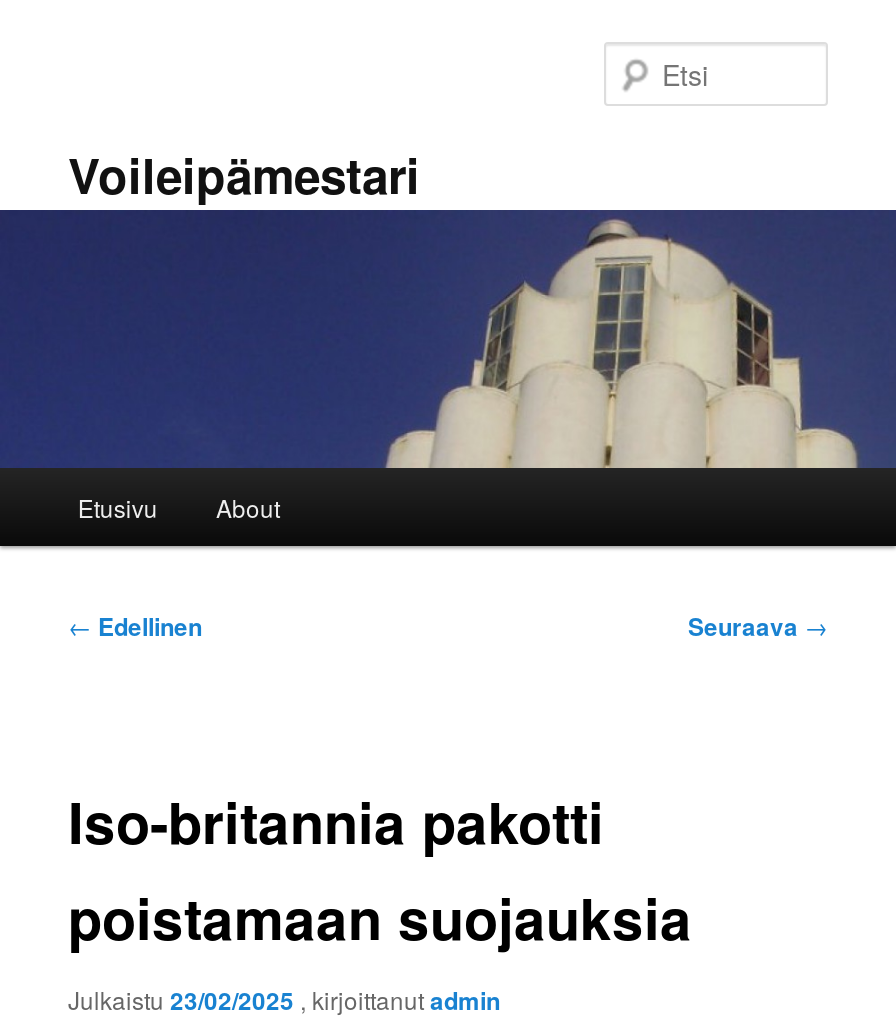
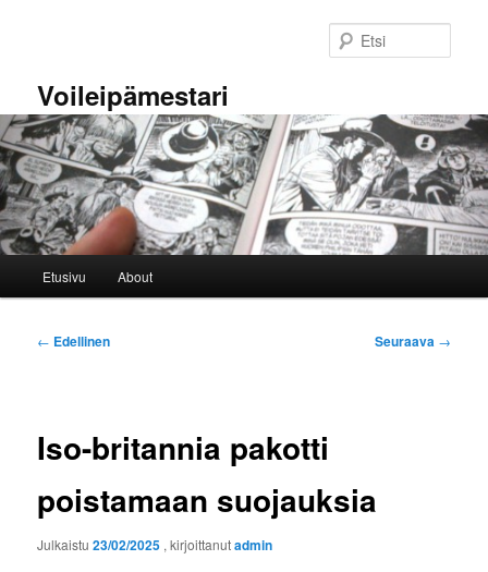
- [image]
+ [image]
